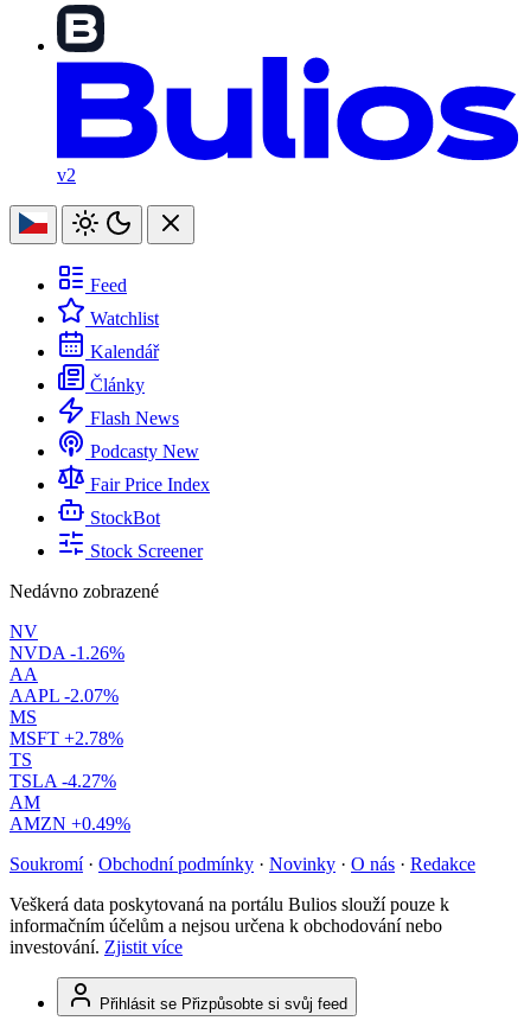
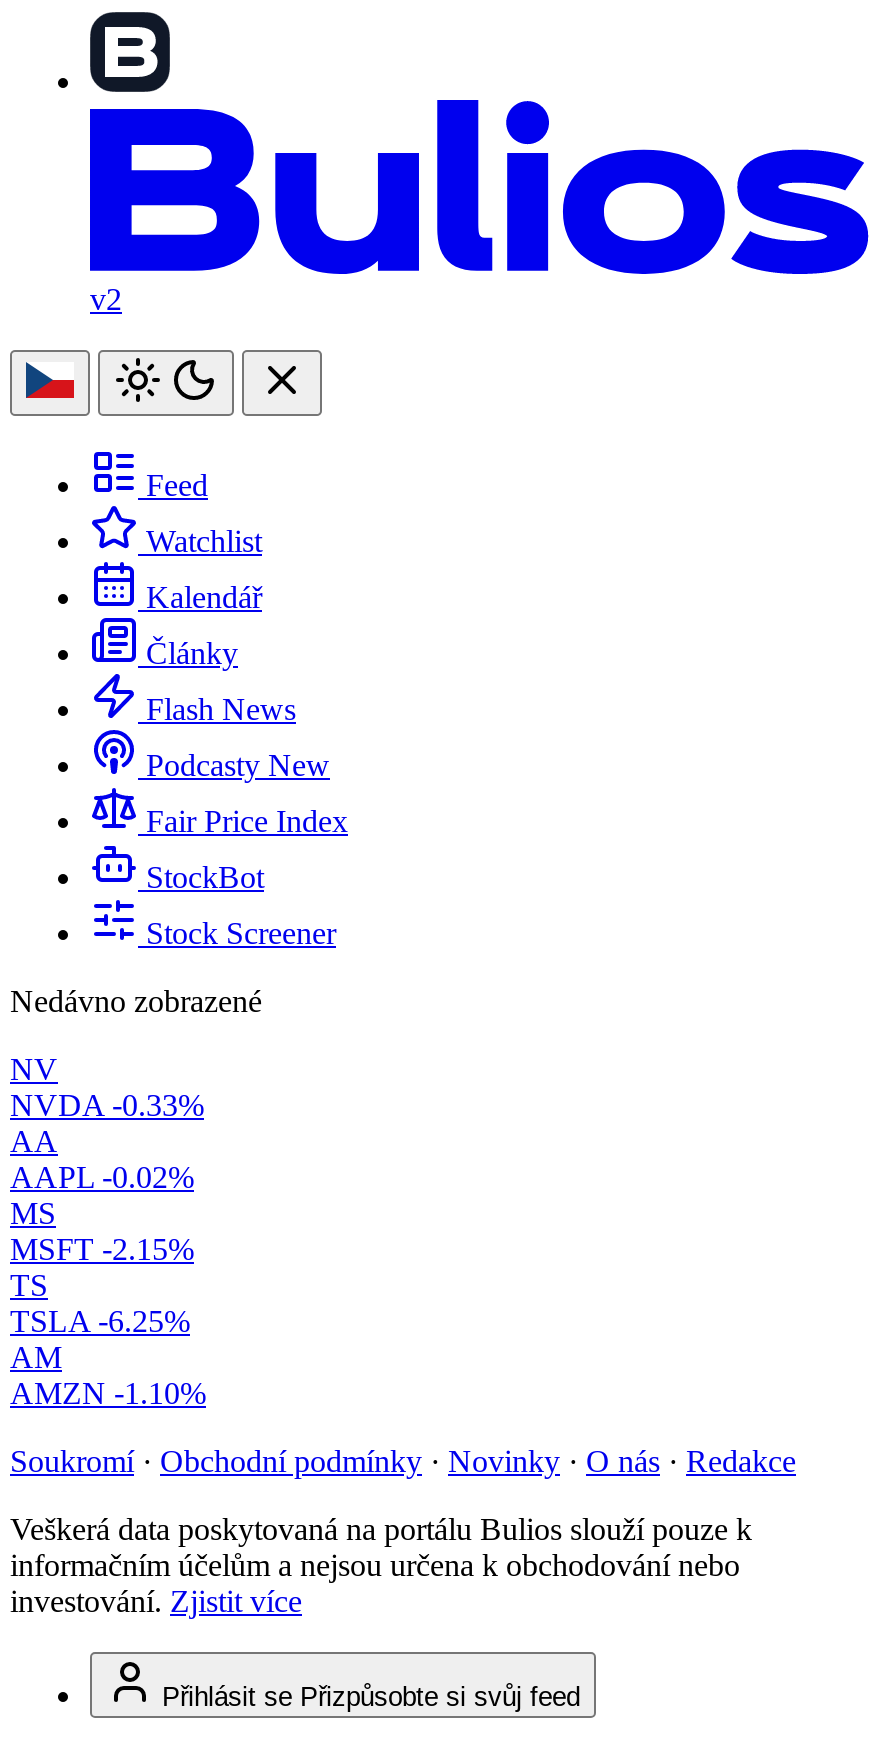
- NVDA -1.26%
+ NVDA -0.33%

- AAPL -2.07%
+ AAPL -0.02%

- MSFT +2.78%
+ MSFT -2.15%

- TSLA -4.27%
+ TSLA -6.25%

- AMZN +0.49%
+ AMZN -1.10%
